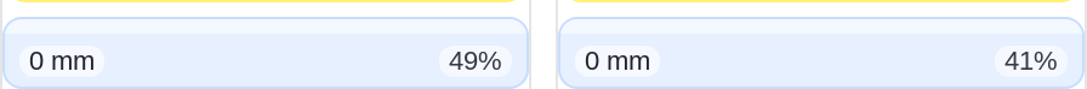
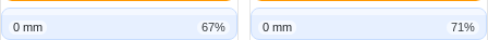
- 49%
+ 67%

- 41%
+ 71%
